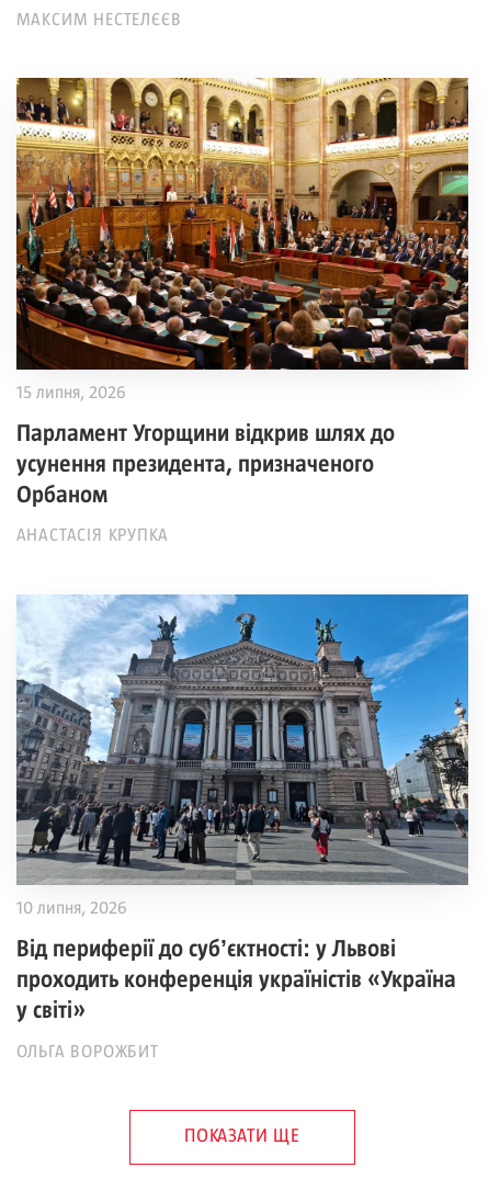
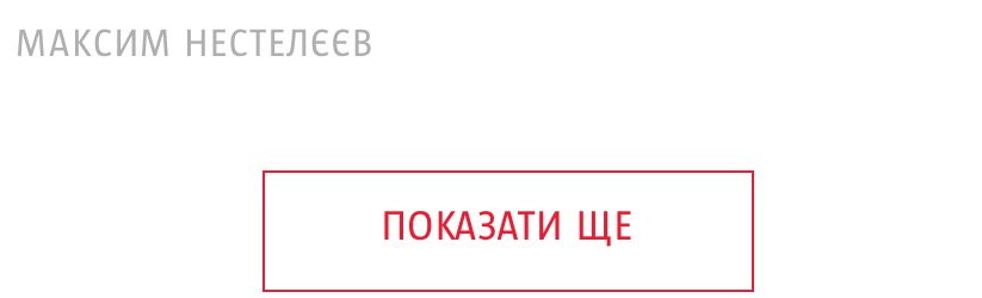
- [image]
- 15 липня, 2026
- Парламент Угорщини відкрив шлях до
- усунення президента, призначеного
- Орбаном
- АНАСТАСІЯ КРУПКА

- [image]
- 10 липня, 2026
- Від периферії до субʼєктності: у Львові
- проходить конференція україністів «Україна
- у світі»
- ОЛЬГА ВОРОЖБИТ
